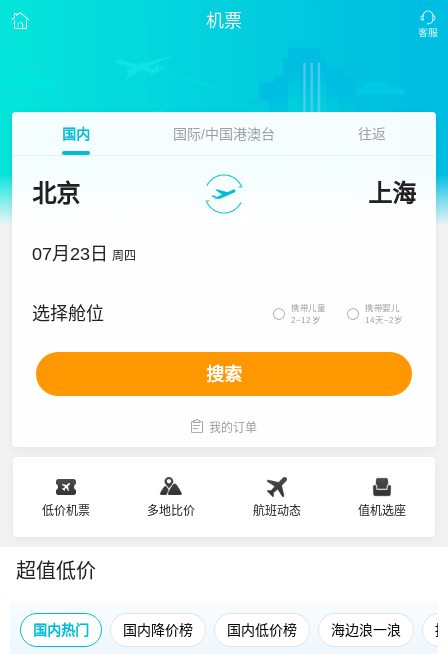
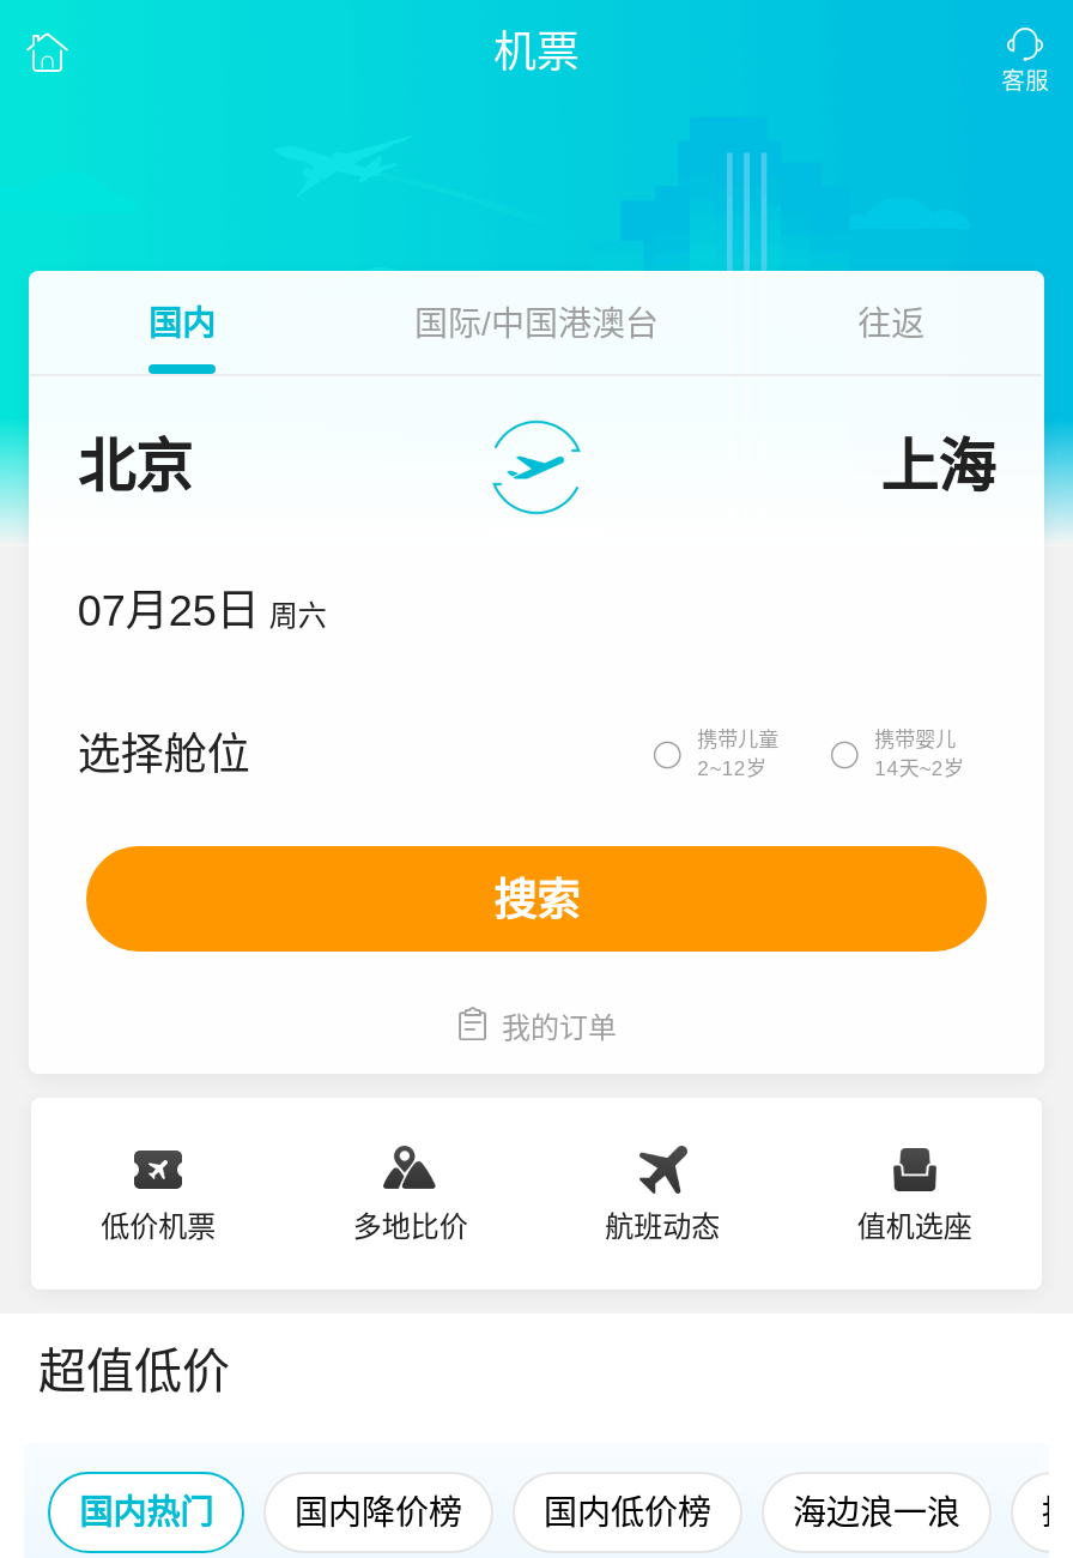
- 07月23日 周四
+ 07月25日 周六
